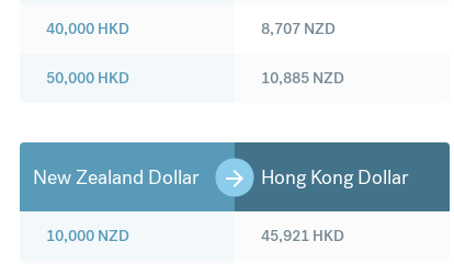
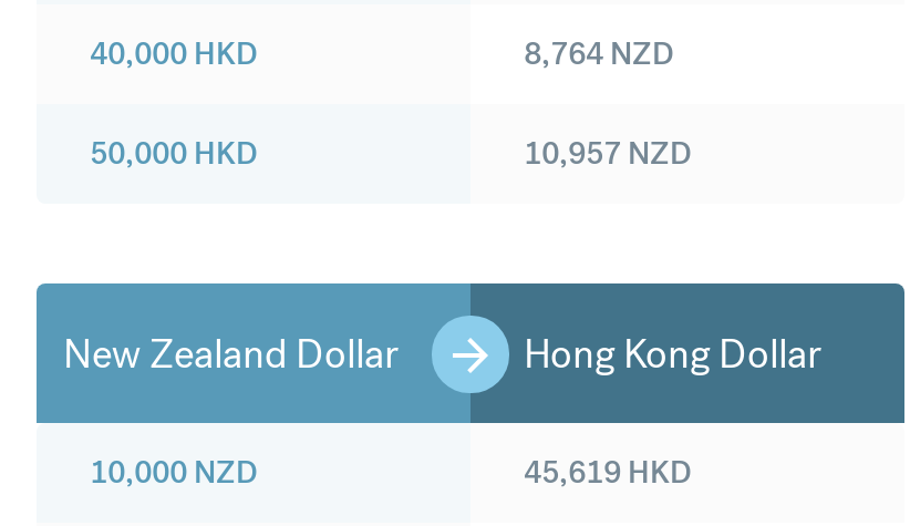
- 8,707 NZD
+ 8,764 NZD

- 10,885 NZD
+ 10,957 NZD

- 45,921 HKD
+ 45,619 HKD
